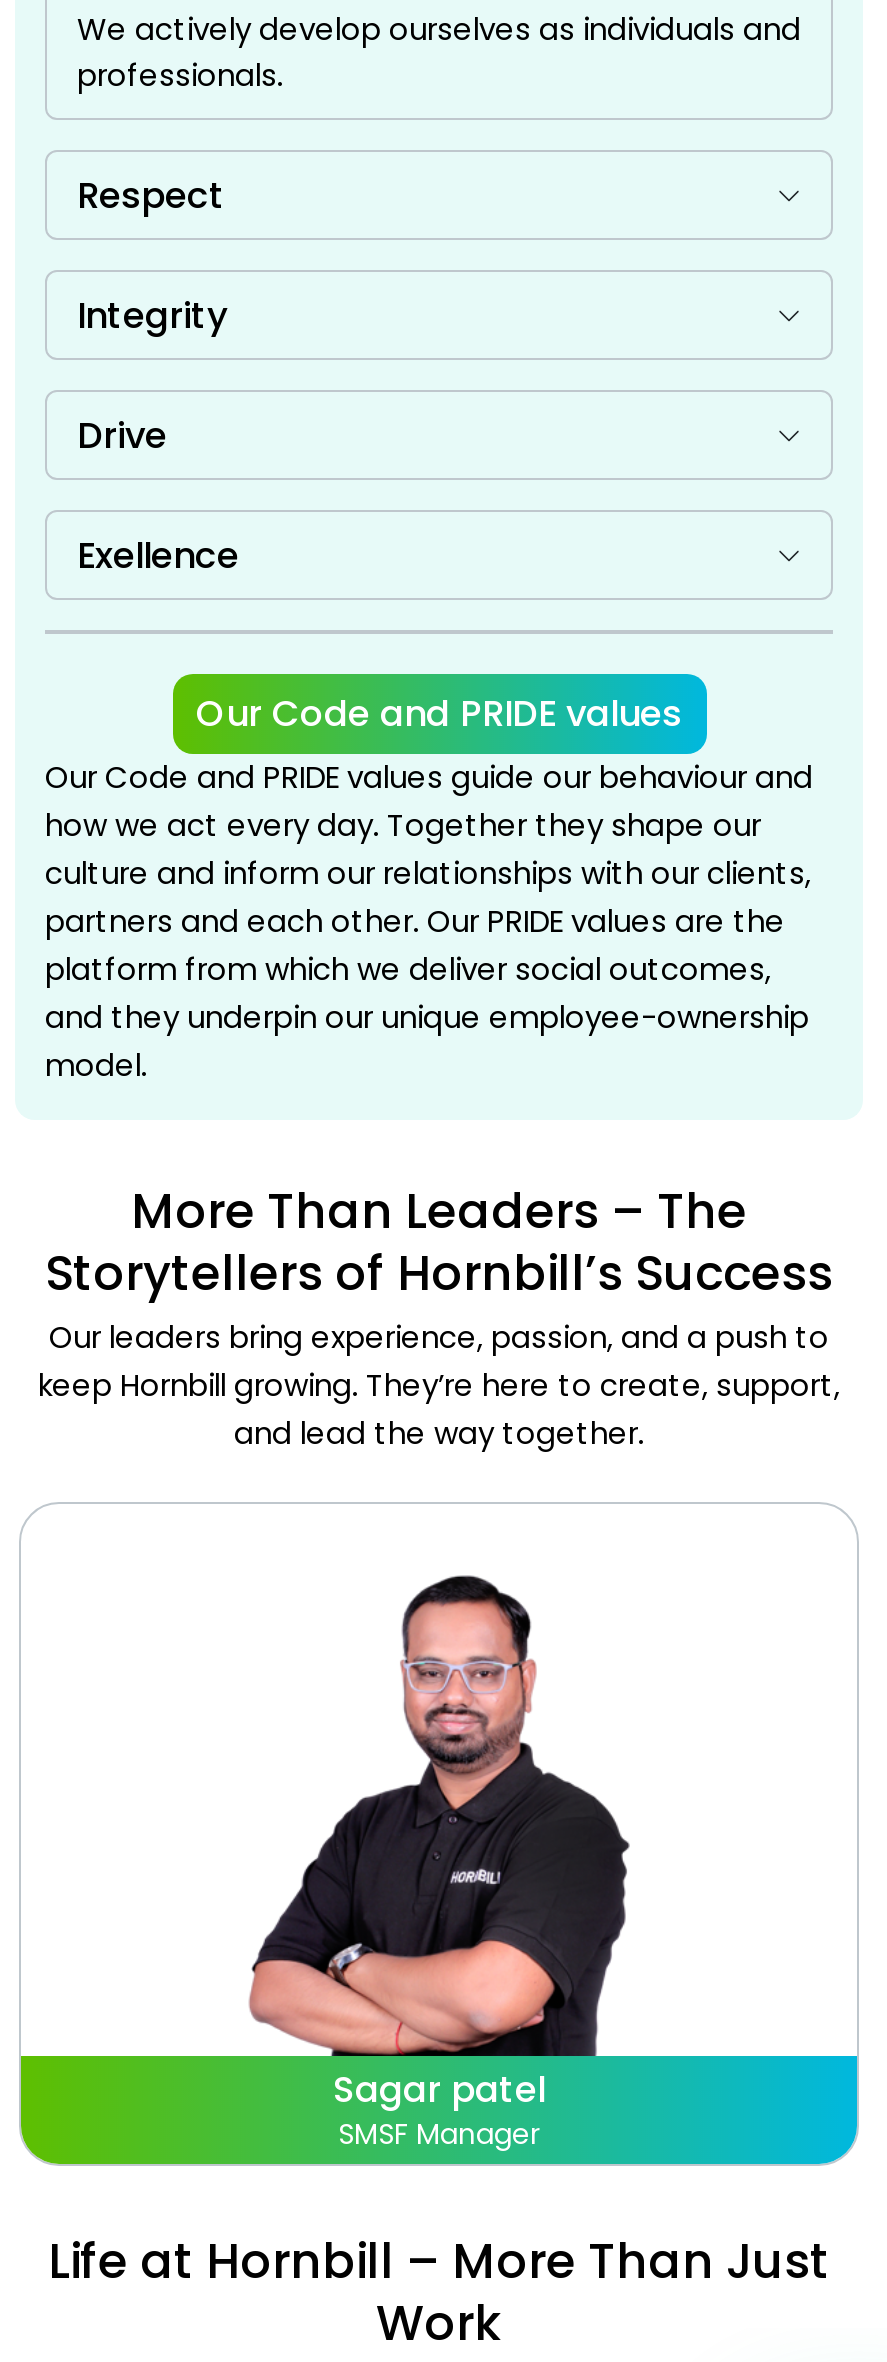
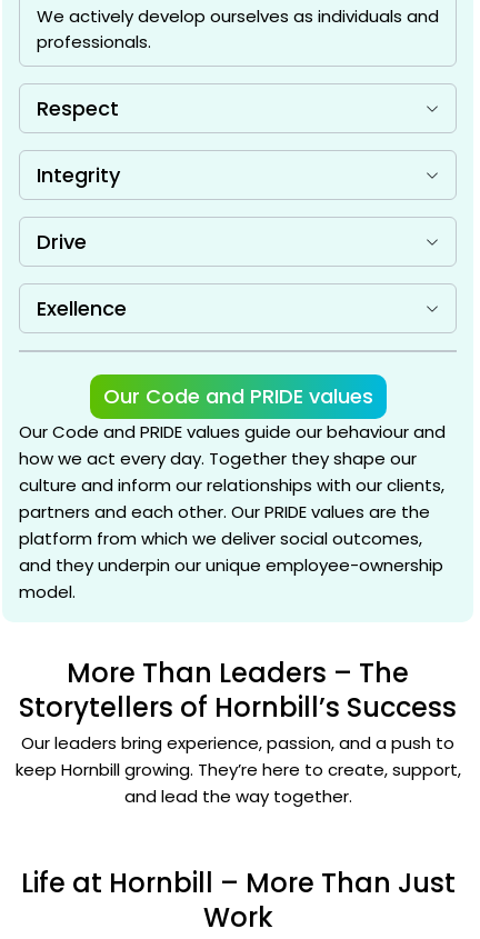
- [image]
- Sagar patel
- SMSF Manager
